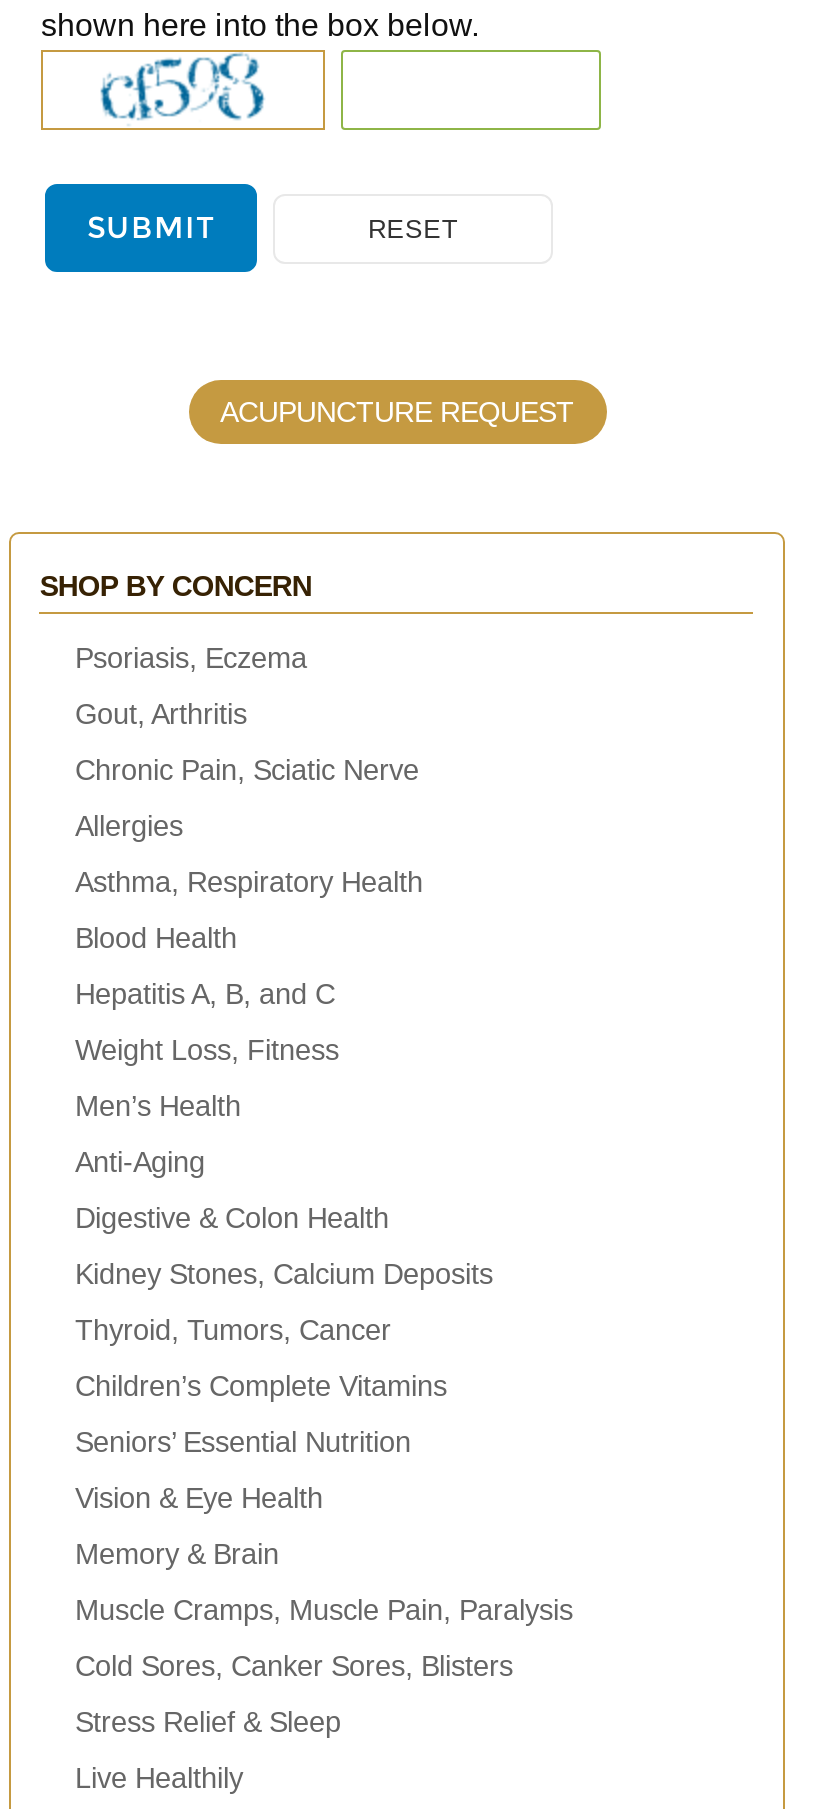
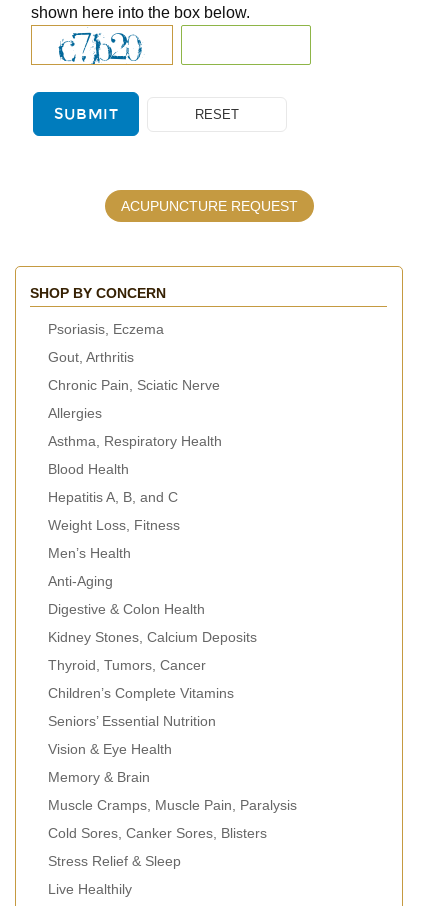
- [image]
+ [image]
